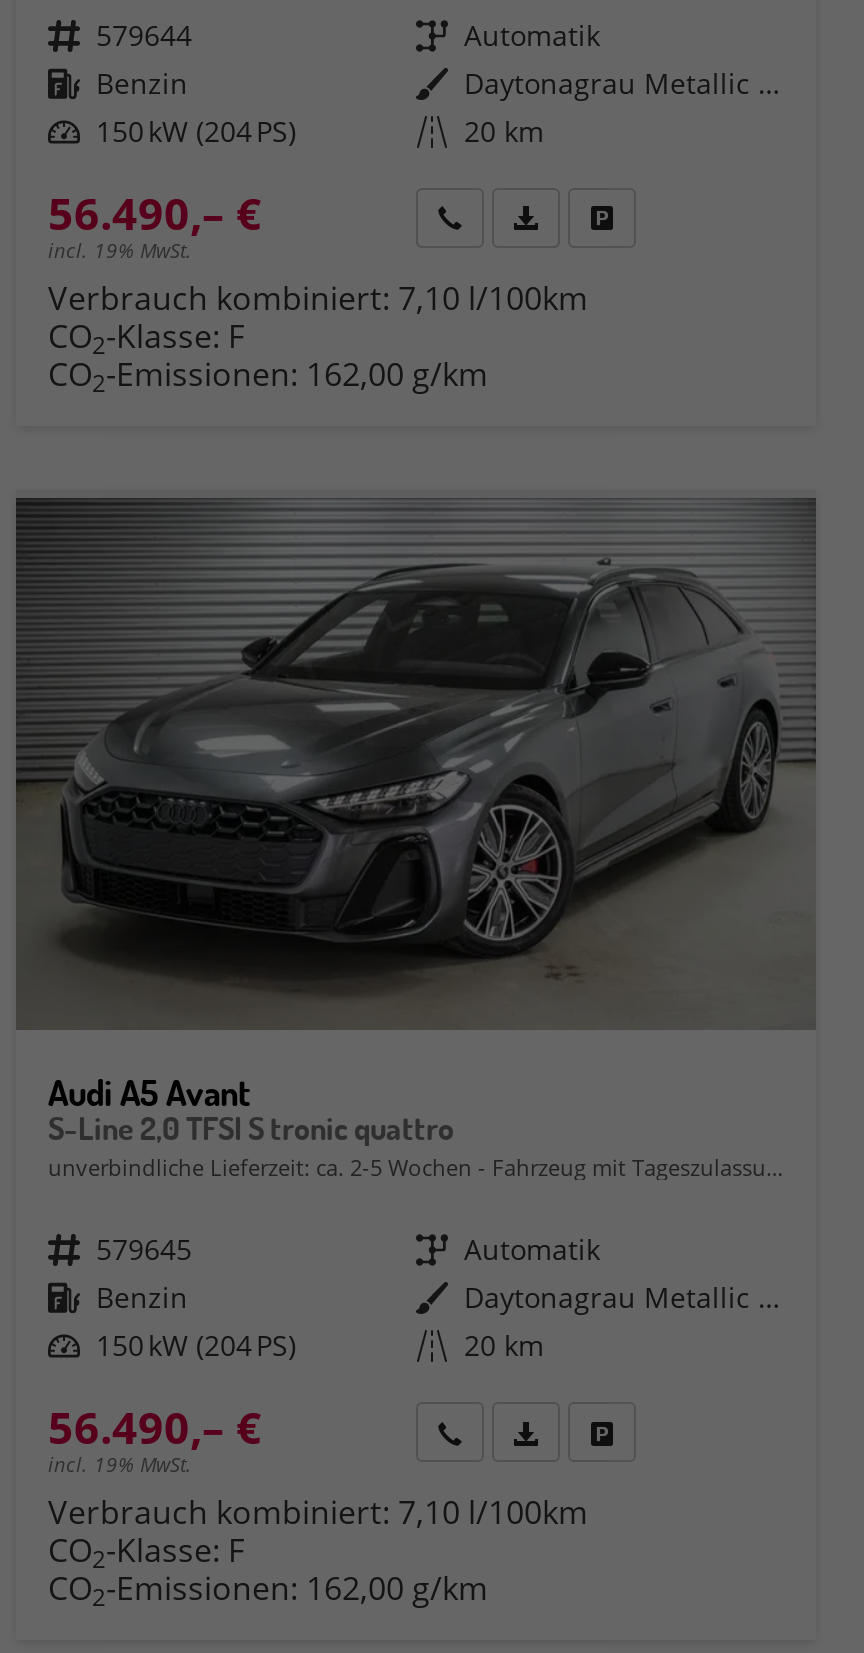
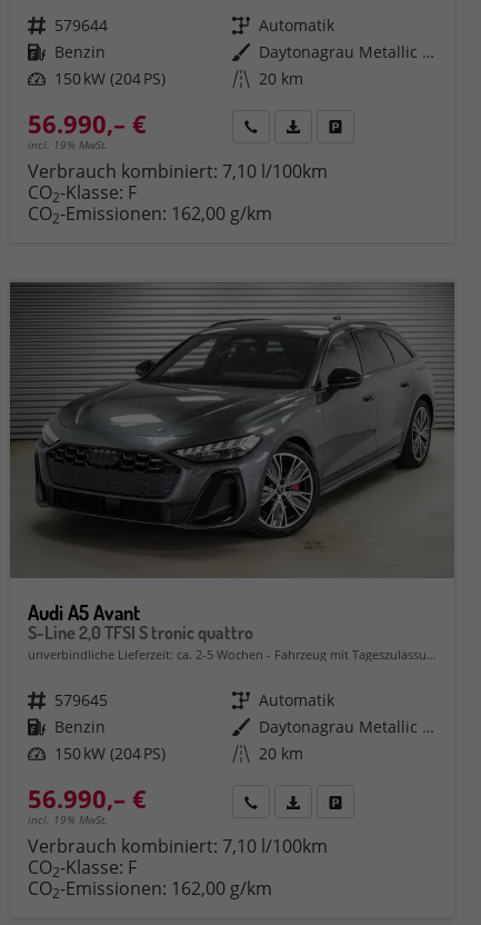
- 56.490,– €
+ 56.990,– €

- 56.490,– €
+ 56.990,– €
